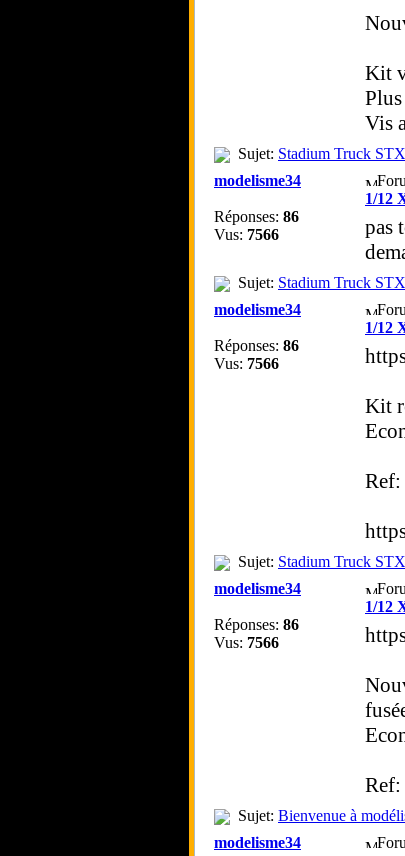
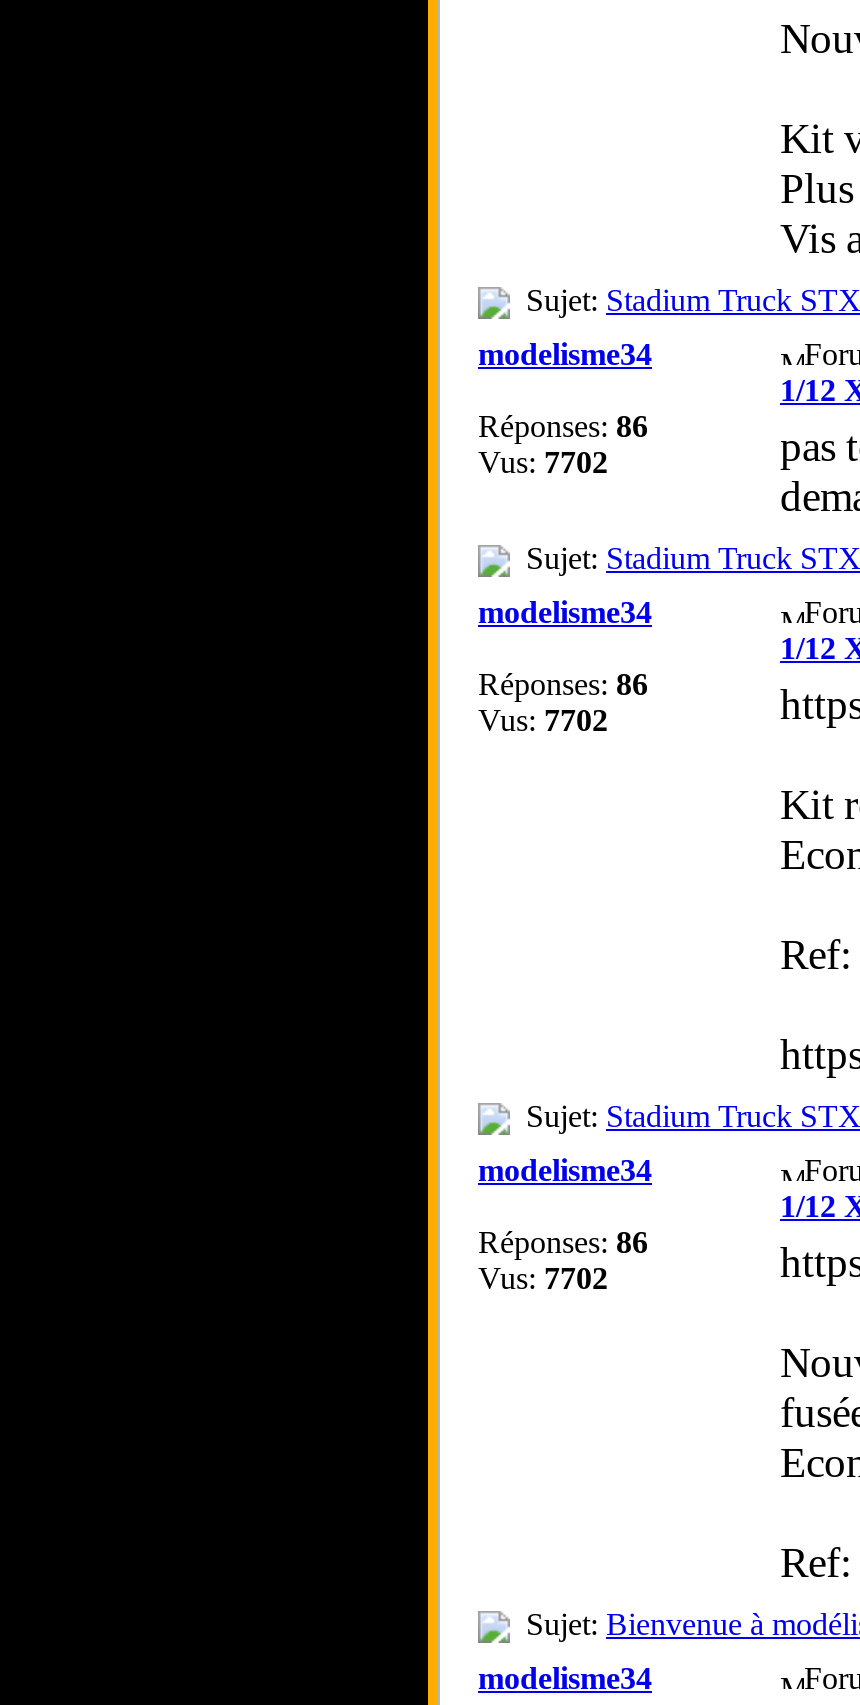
- Vus: 7566
+ Vus: 7702

- Vus: 7566
+ Vus: 7702

- Vus: 7566
+ Vus: 7702
